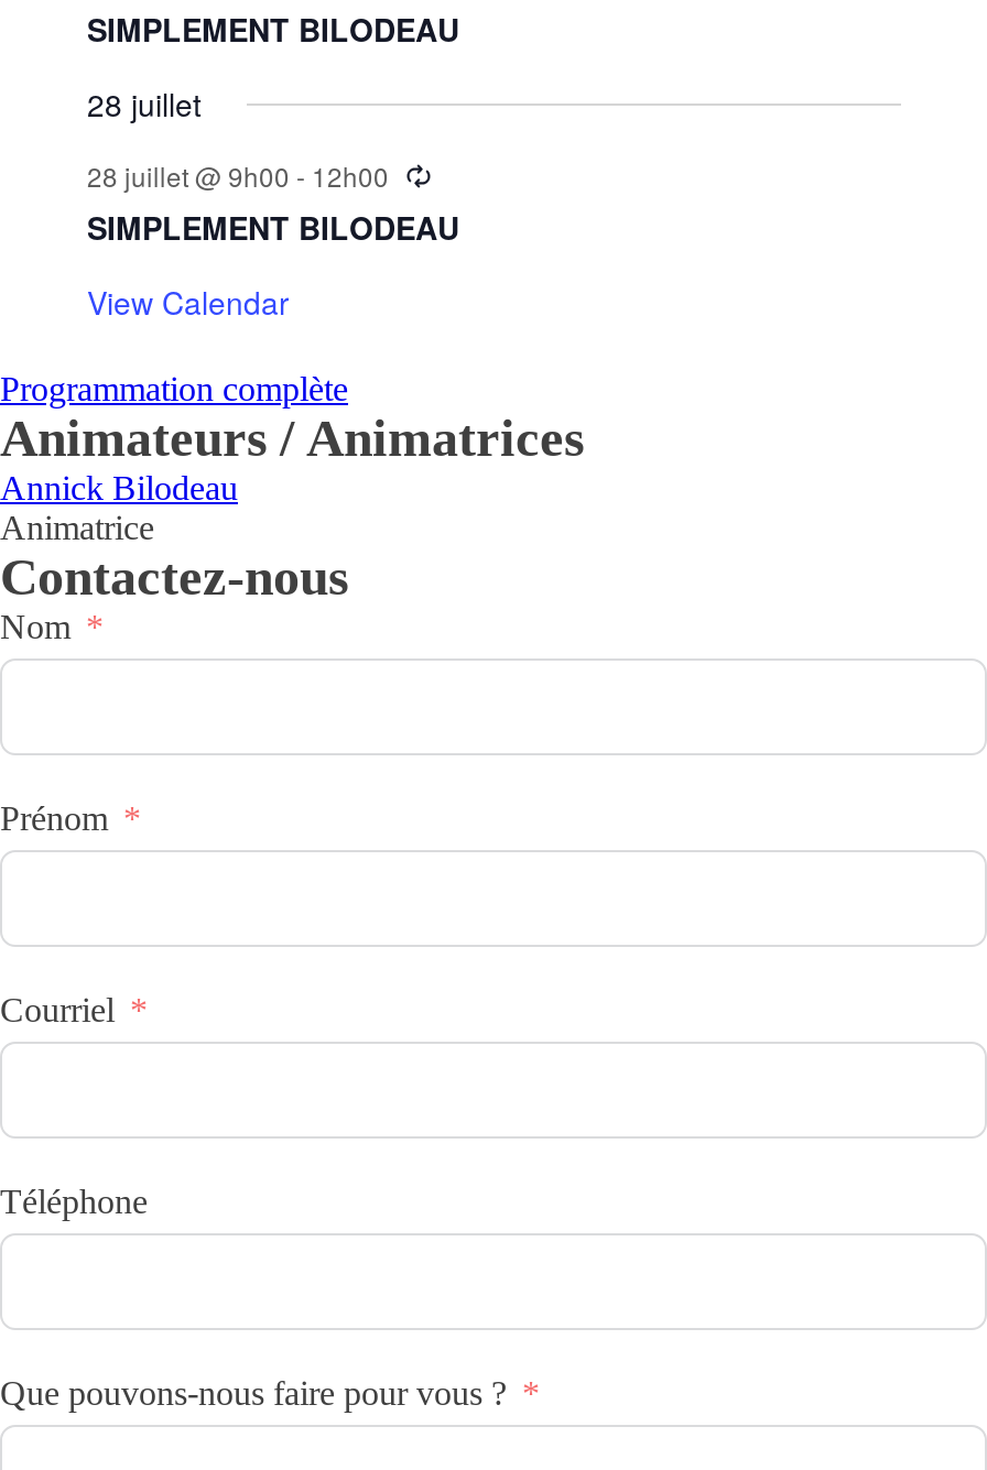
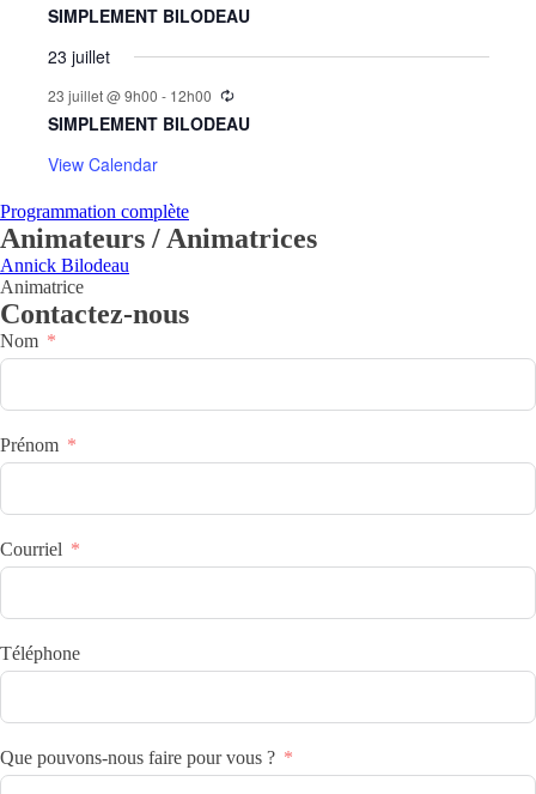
- 28 juillet
+ 23 juillet

- 28 juillet @ 9h00 - 12h00
+ 23 juillet @ 9h00 - 12h00
